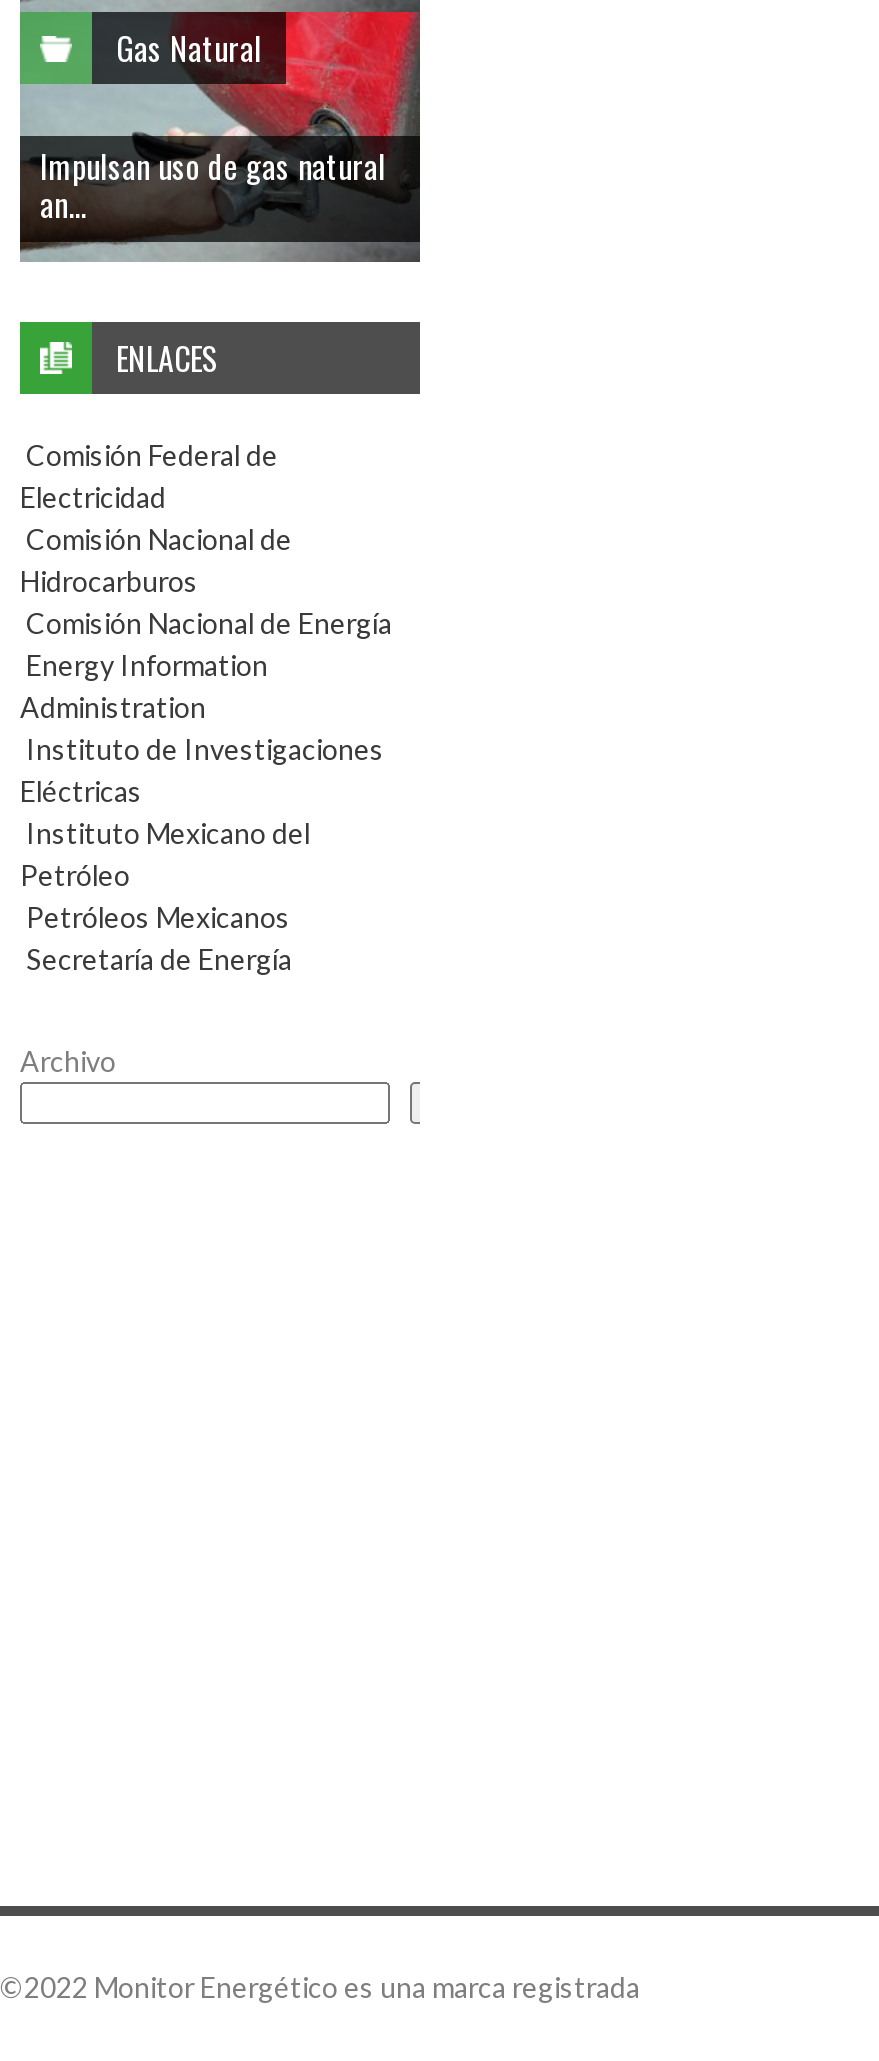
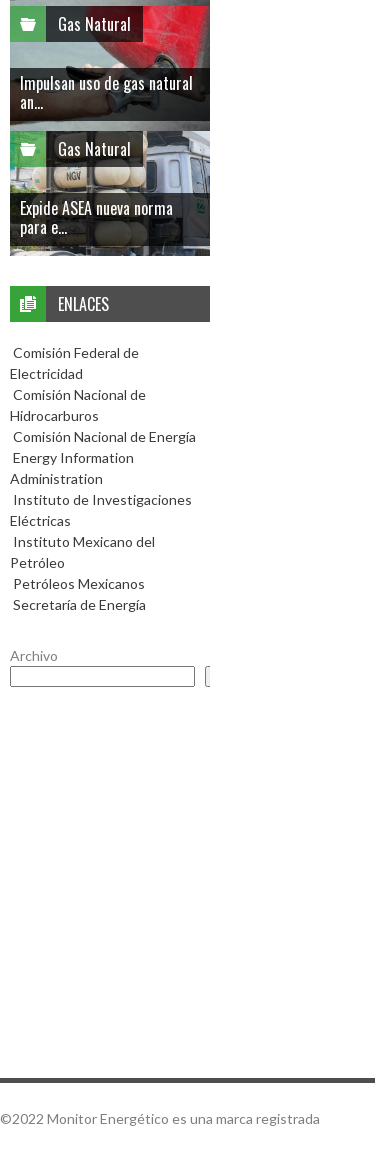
+ [image]
+ Gas Natural
+ Expide ASEA nueva norma
+ para e...
